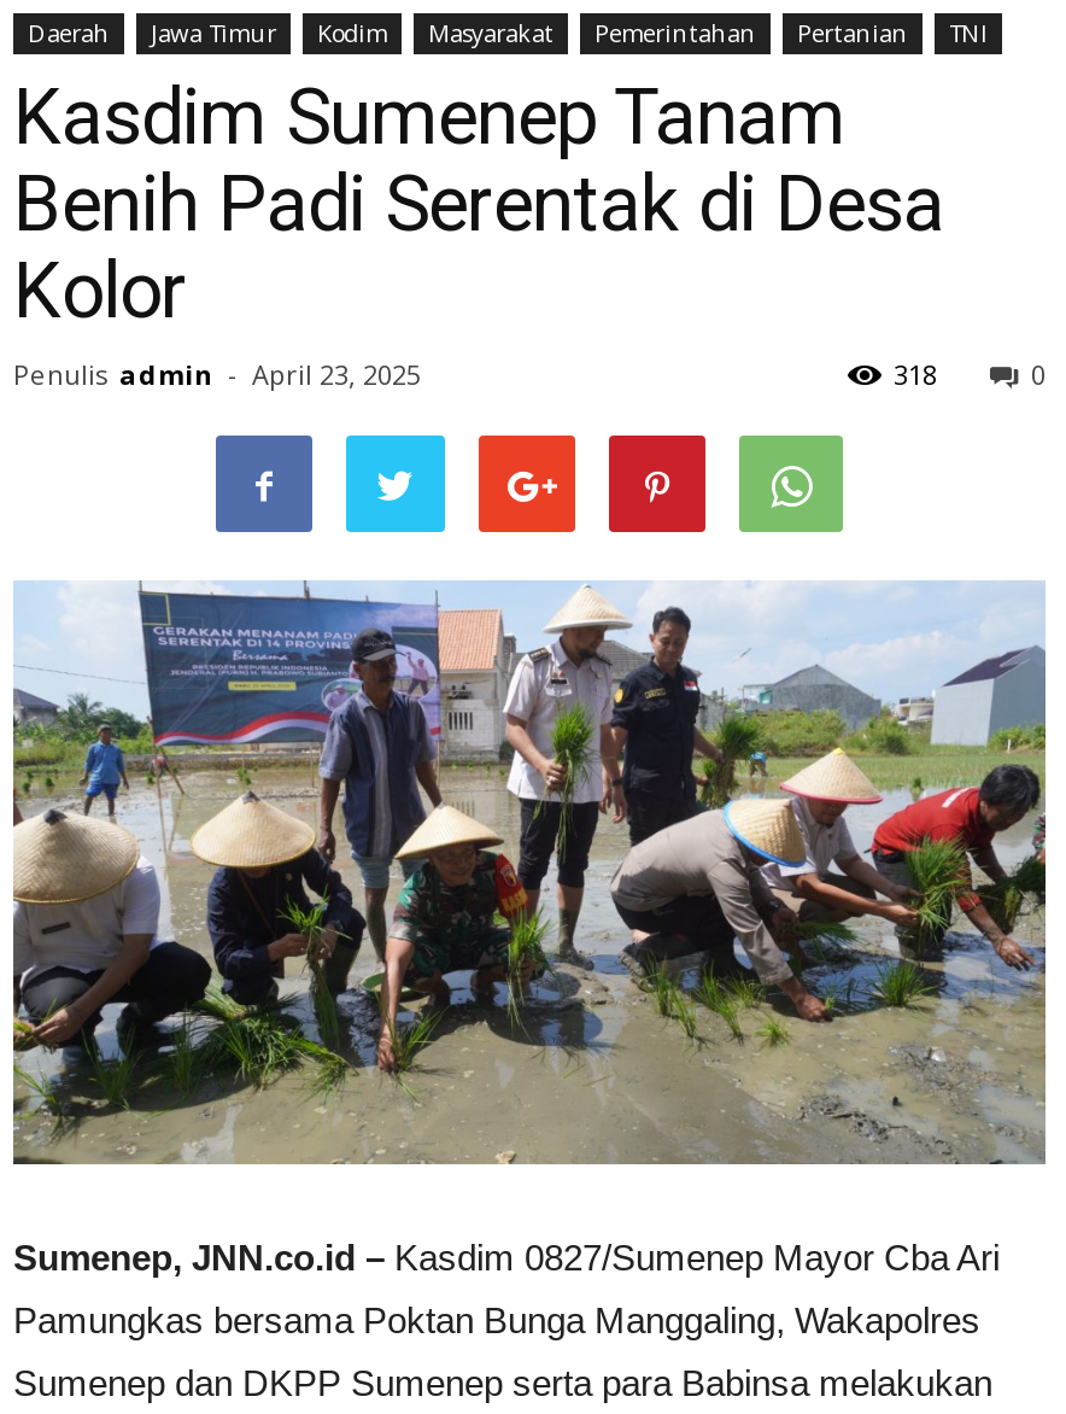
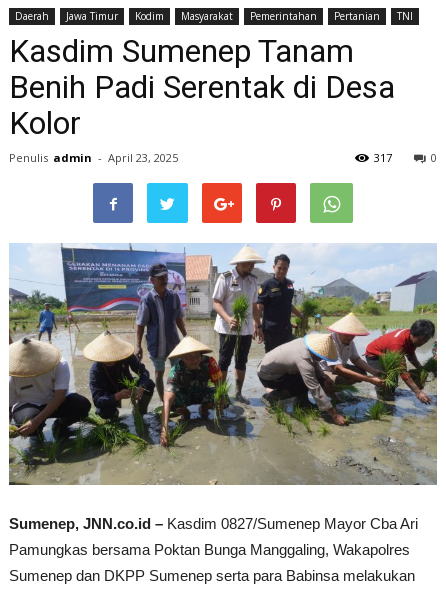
- 318
+ 317
